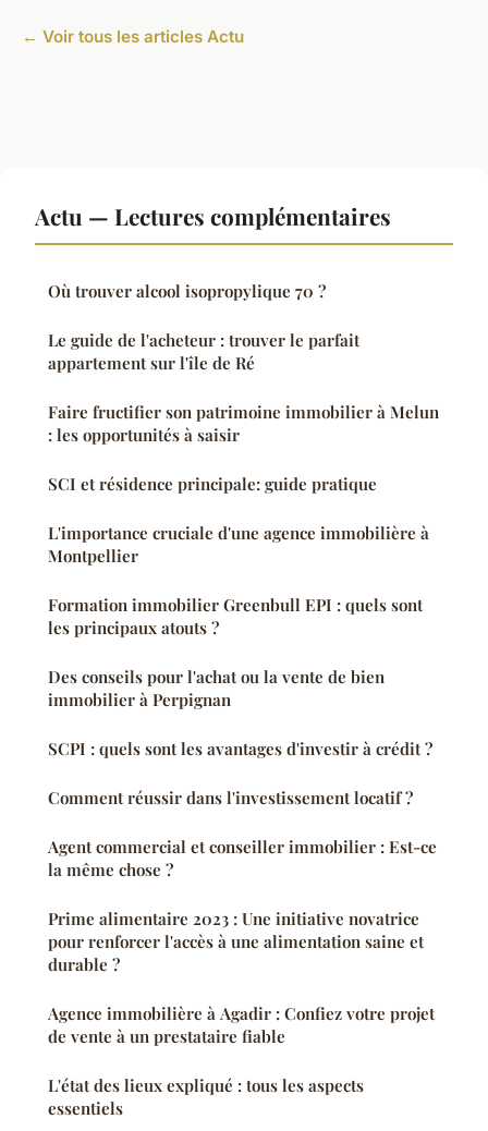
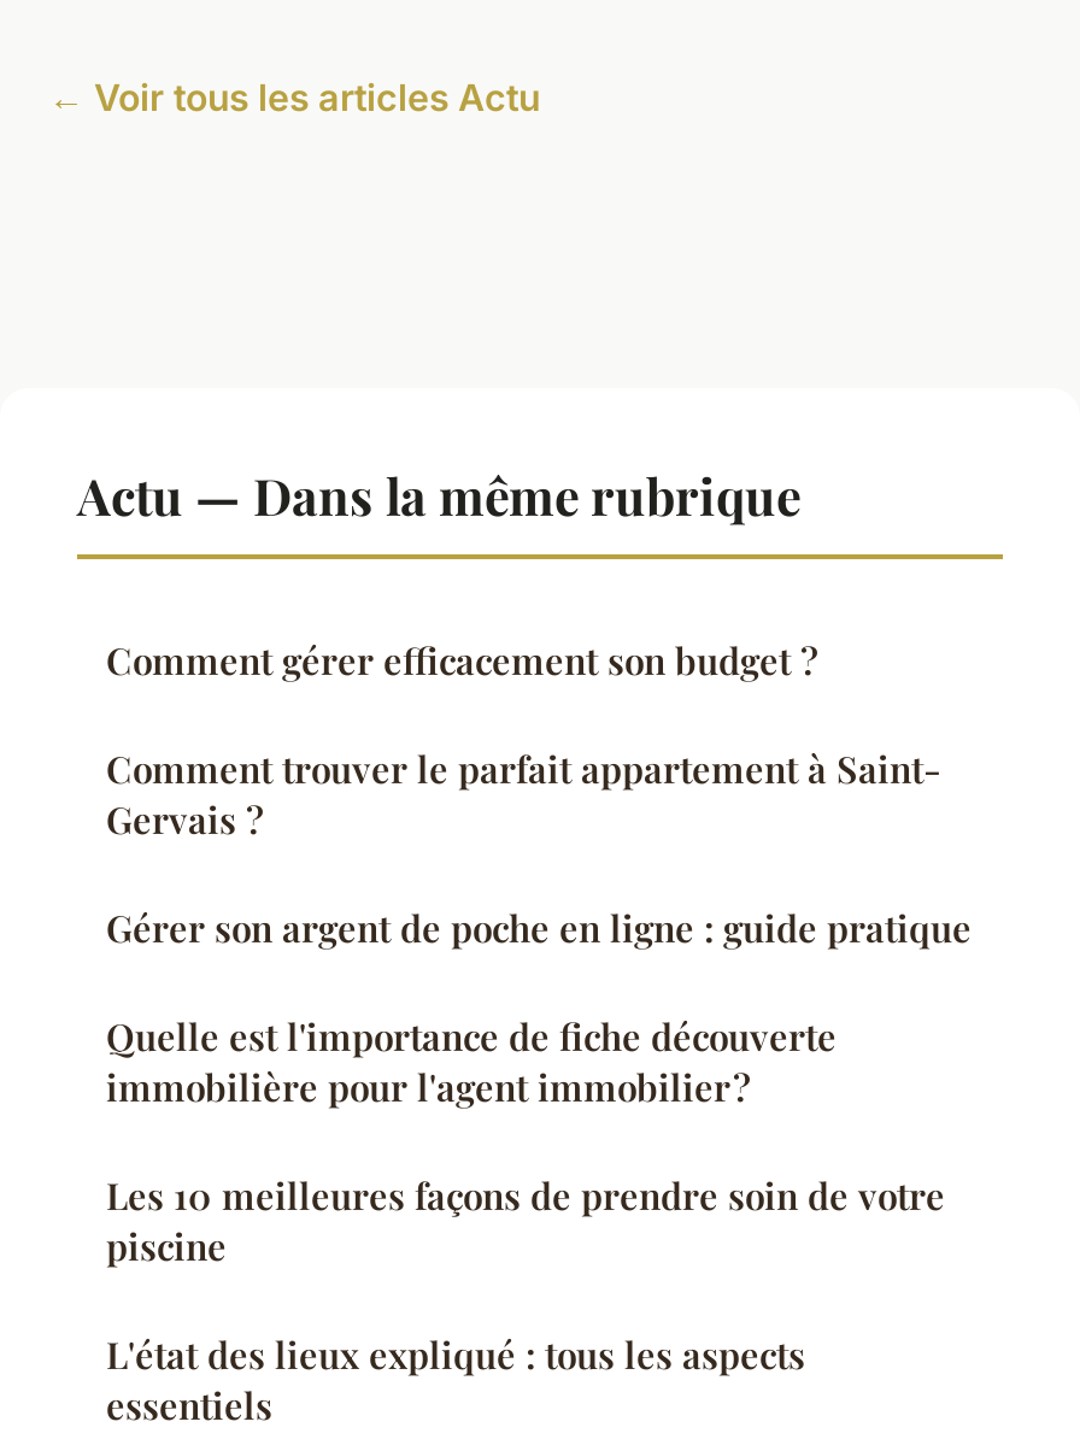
- Actu — Lectures complémentaires
- Où trouver alcool isopropylique 70 ?
- Le guide de l'acheteur : trouver le parfait
- appartement sur l'île de Ré
- Faire fructifier son patrimoine immobilier à Melun
- : les opportunités à saisir
- SCI et résidence principale: guide pratique
- L'importance cruciale d'une agence immobilière à
- Montpellier
- Formation immobilier Greenbull EPI : quels sont
- les principaux atouts ?
- Des conseils pour l'achat ou la vente de bien
- immobilier à Perpignan
- SCPI : quels sont les avantages d'investir à crédit ?
- Comment réussir dans l'investissement locatif ?
- Agent commercial et conseiller immobilier : Est-ce
- la même chose ?
- Prime alimentaire 2023 : Une initiative novatrice
- pour renforcer l'accès à une alimentation saine et
- durable ?
- Agence immobilière à Agadir : Confiez votre projet
- de vente à un prestataire fiable
+ Actu — Dans la même rubrique
+ Comment gérer efficacement son budget ?
+ Comment trouver le parfait appartement à Saint-
+ Gervais ?
+ Gérer son argent de poche en ligne : guide pratique
+ Quelle est l'importance de fiche découverte
+ immobilière pour l'agent immobilier ?
+ Les 10 meilleures façons de prendre soin de votre
+ piscine
